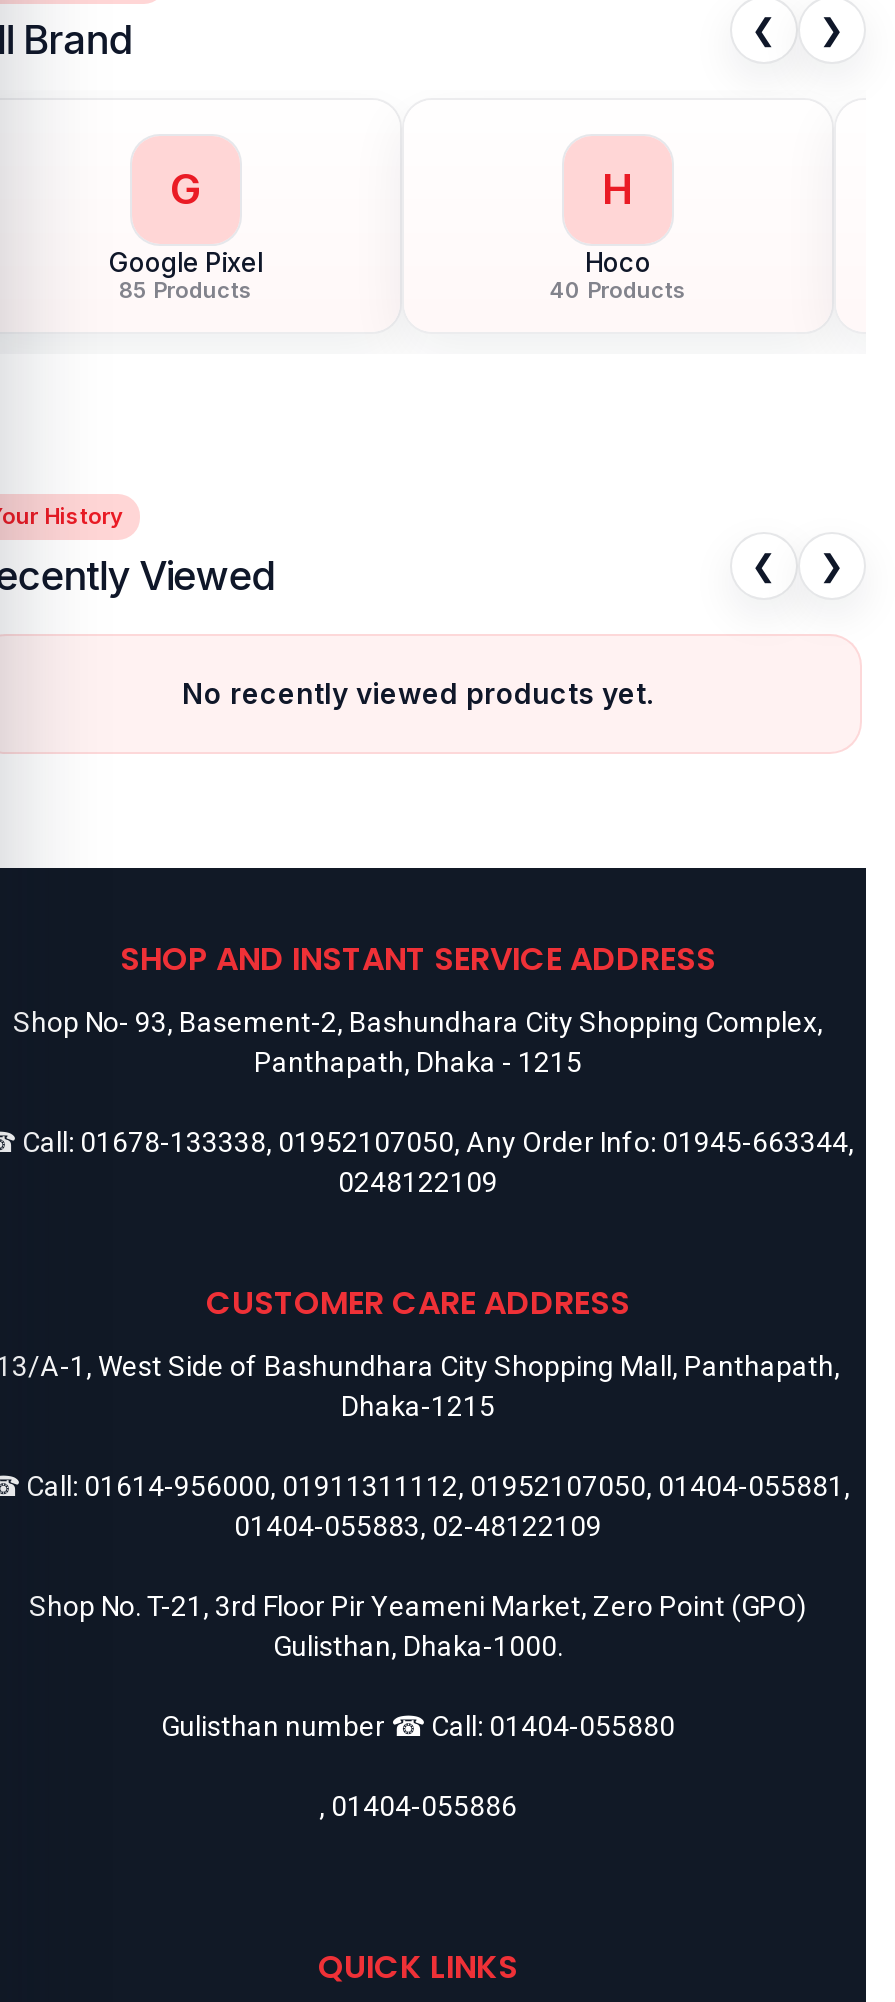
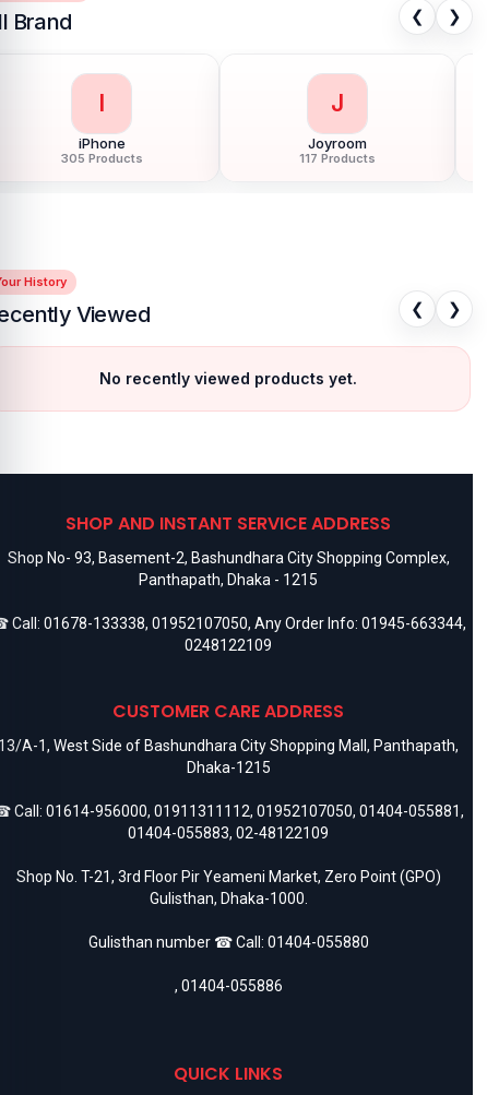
- G
+ I

- H
+ J

- Google Pixel
- 85 Products
+ iPhone
+ 305 Products

- Hoco
- 40 Products
+ Joyroom
+ 117 Products
